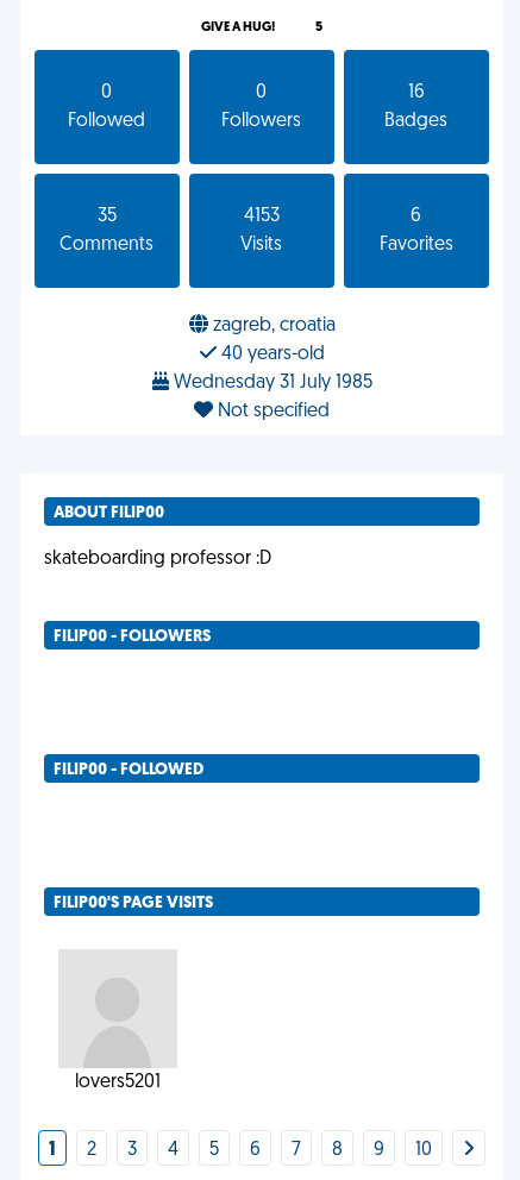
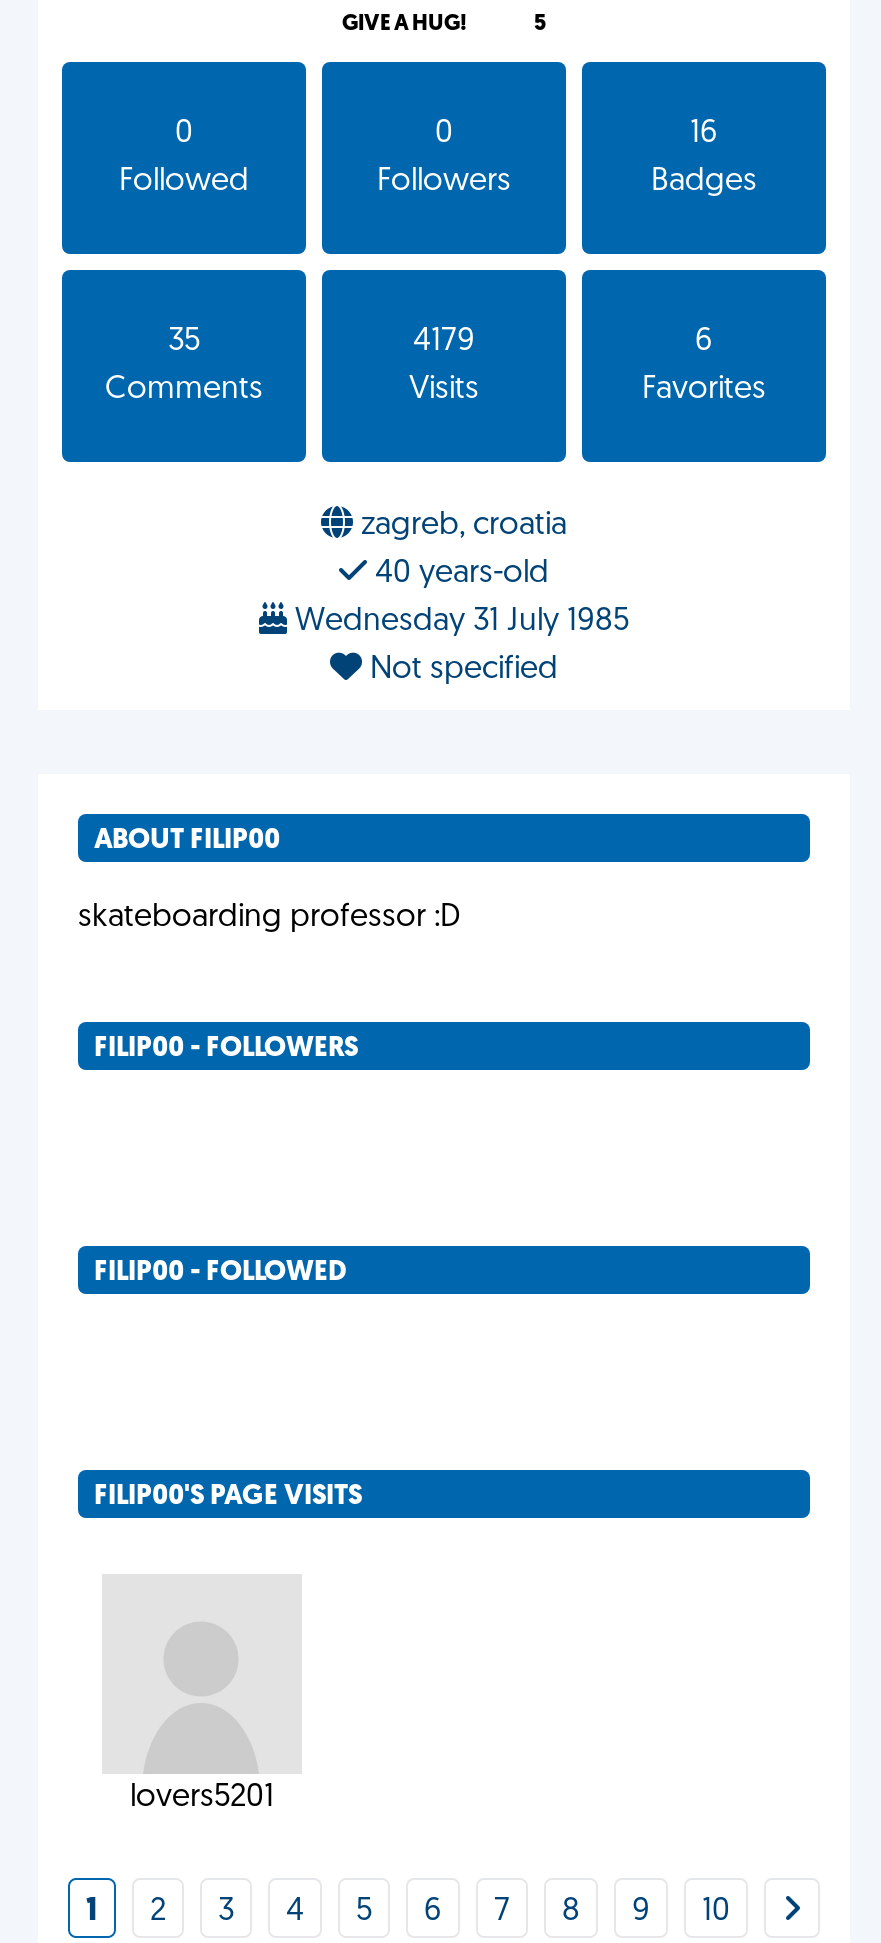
- 4153
+ 4179
